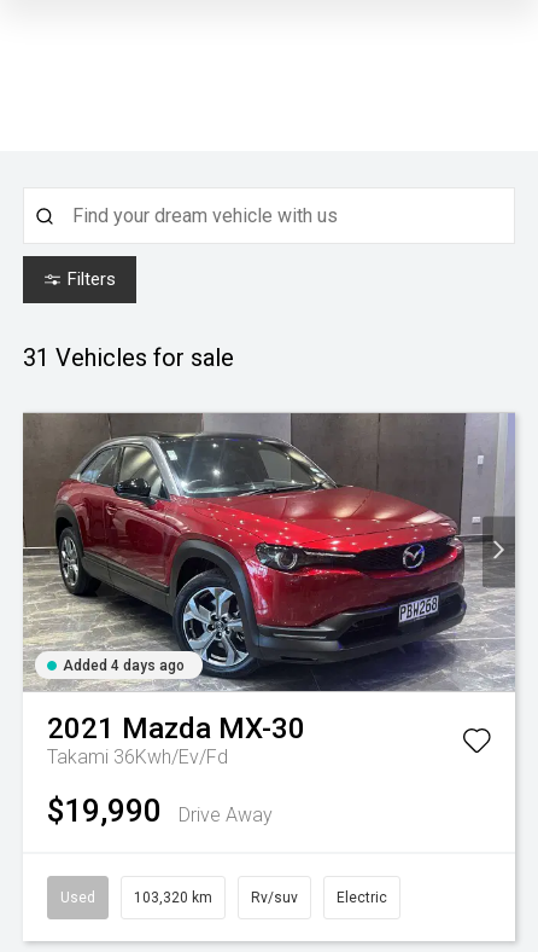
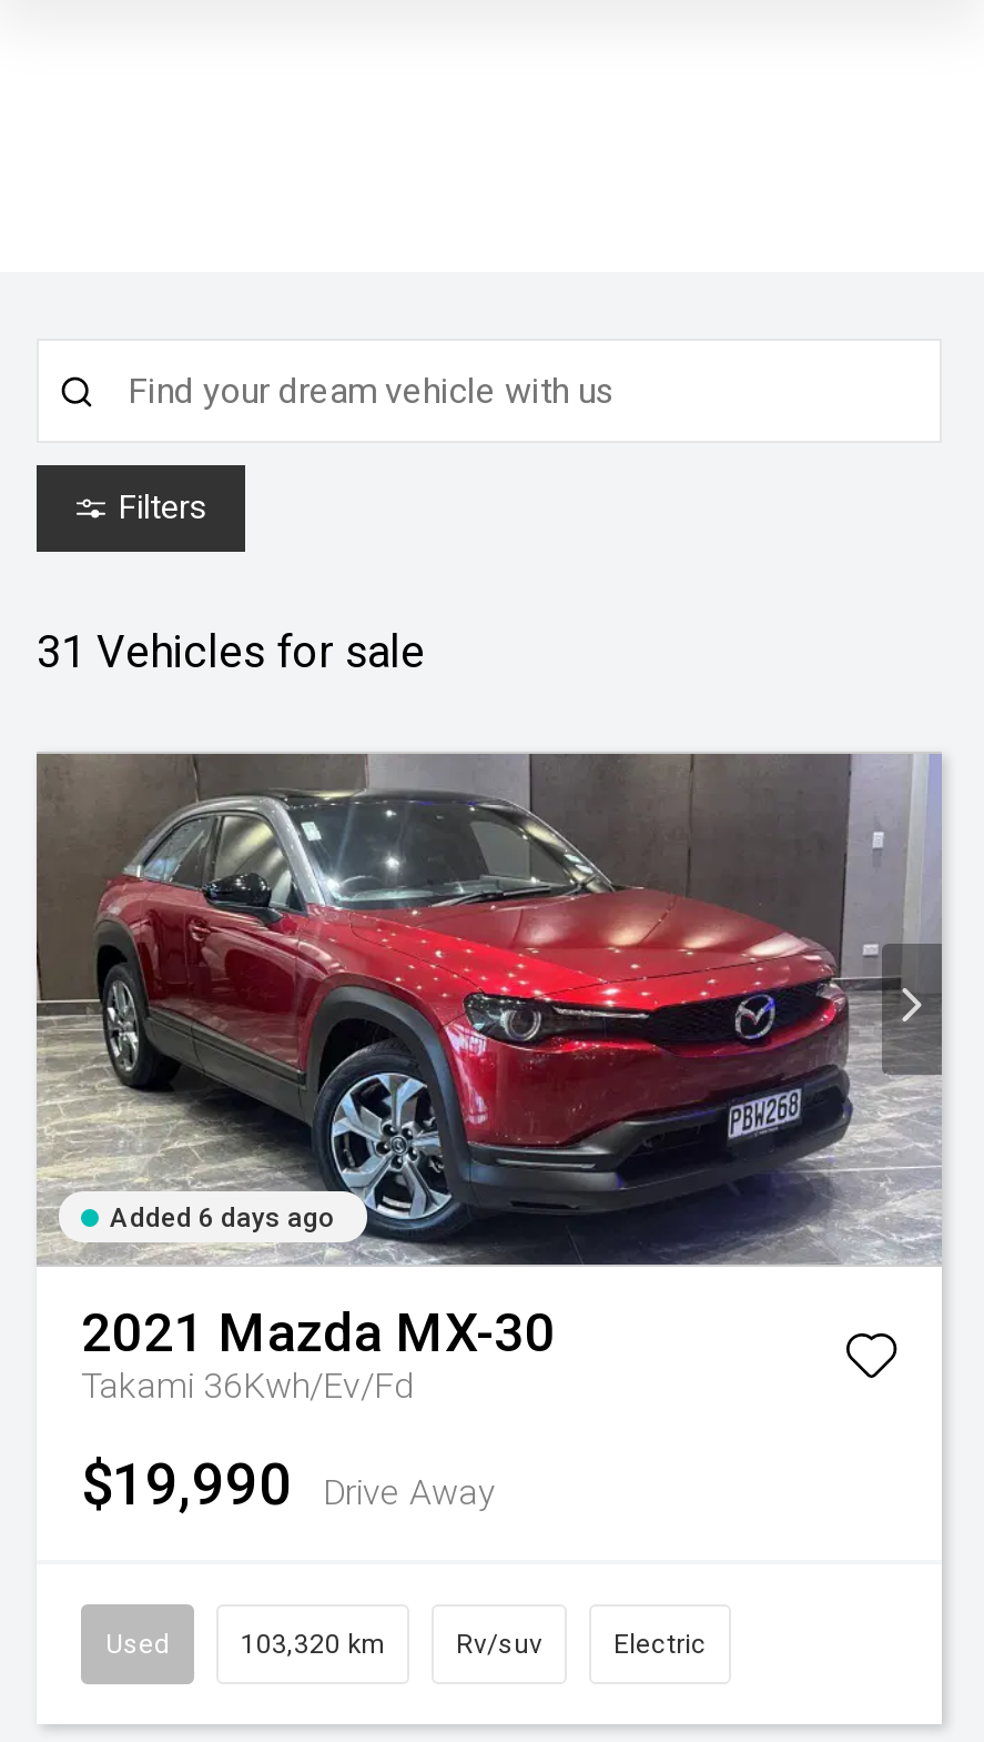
- Added 4 days ago
+ Added 6 days ago
